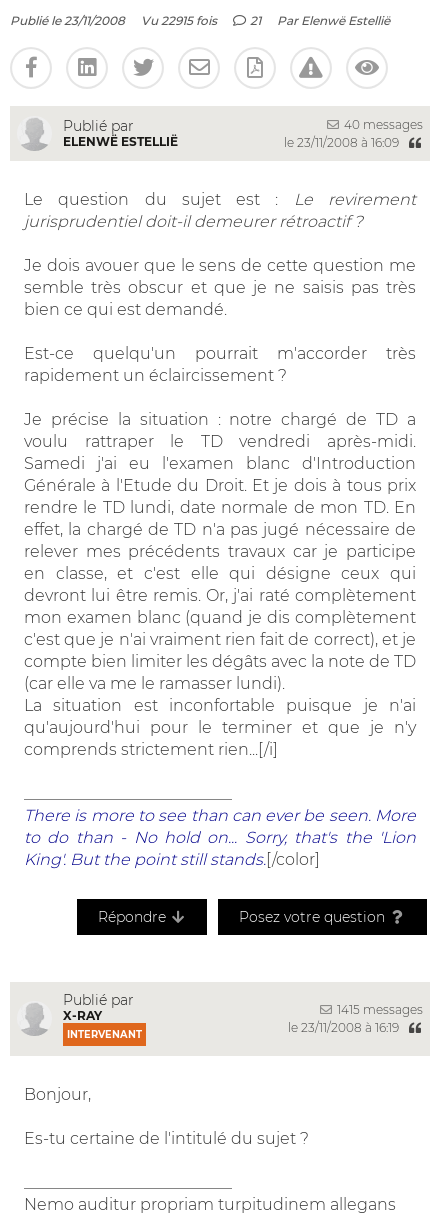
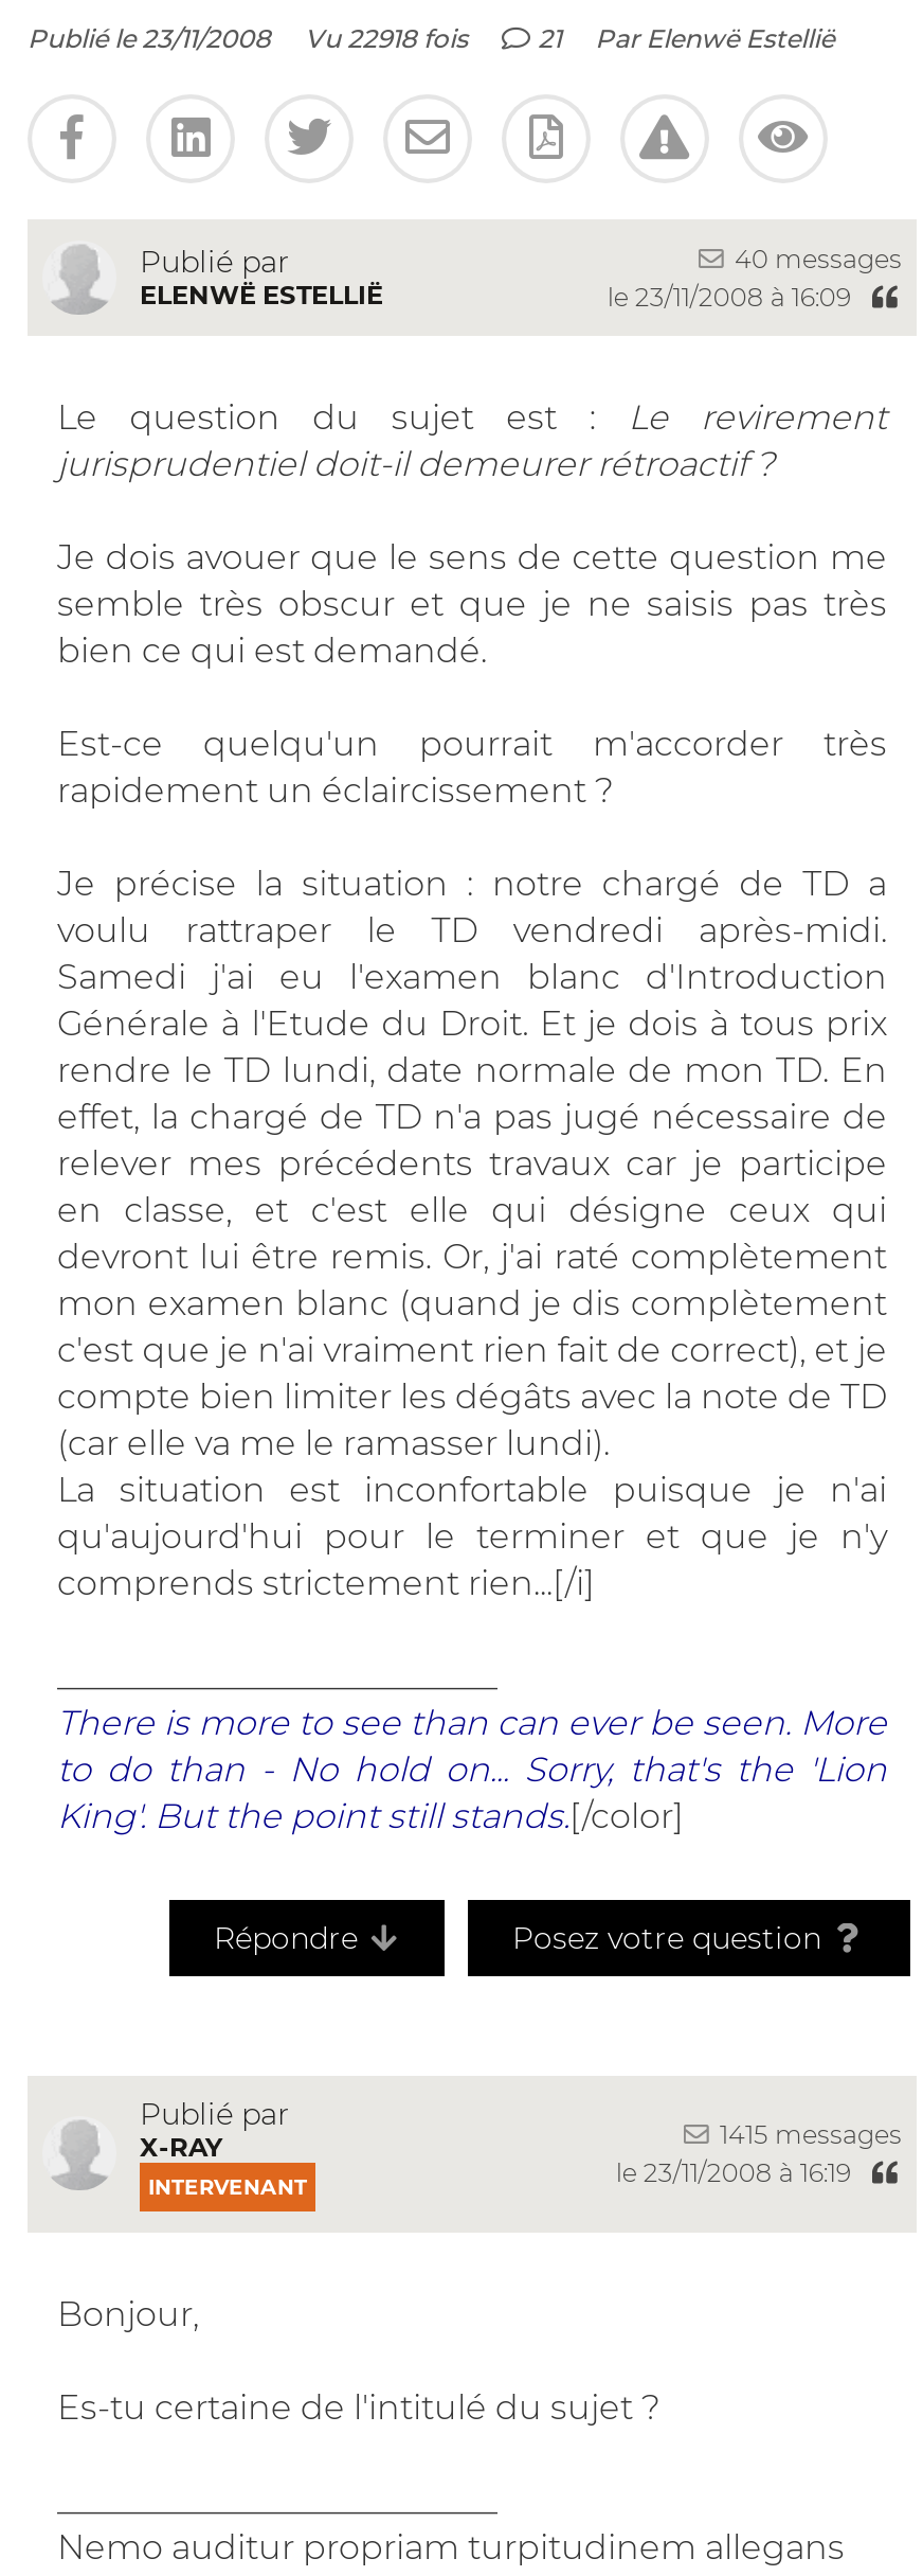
- Publié le 23/11/2008 Vu 22915 fois
+ Publié le 23/11/2008 Vu 22918 fois
